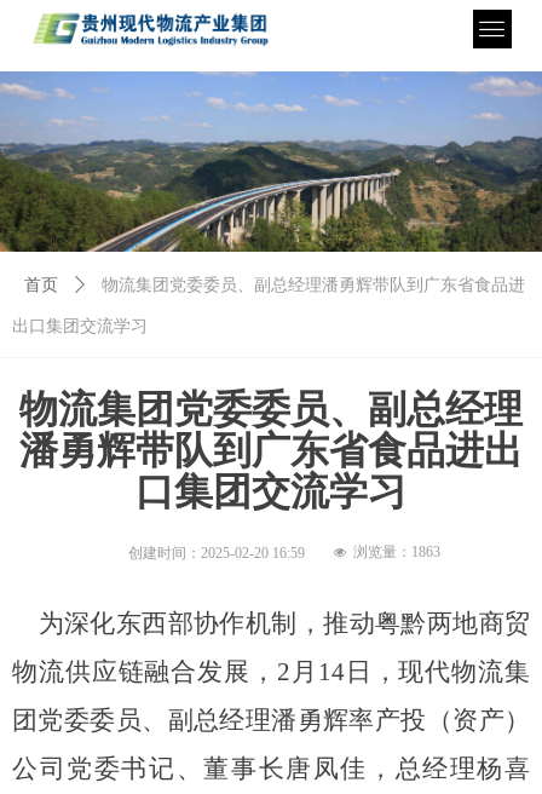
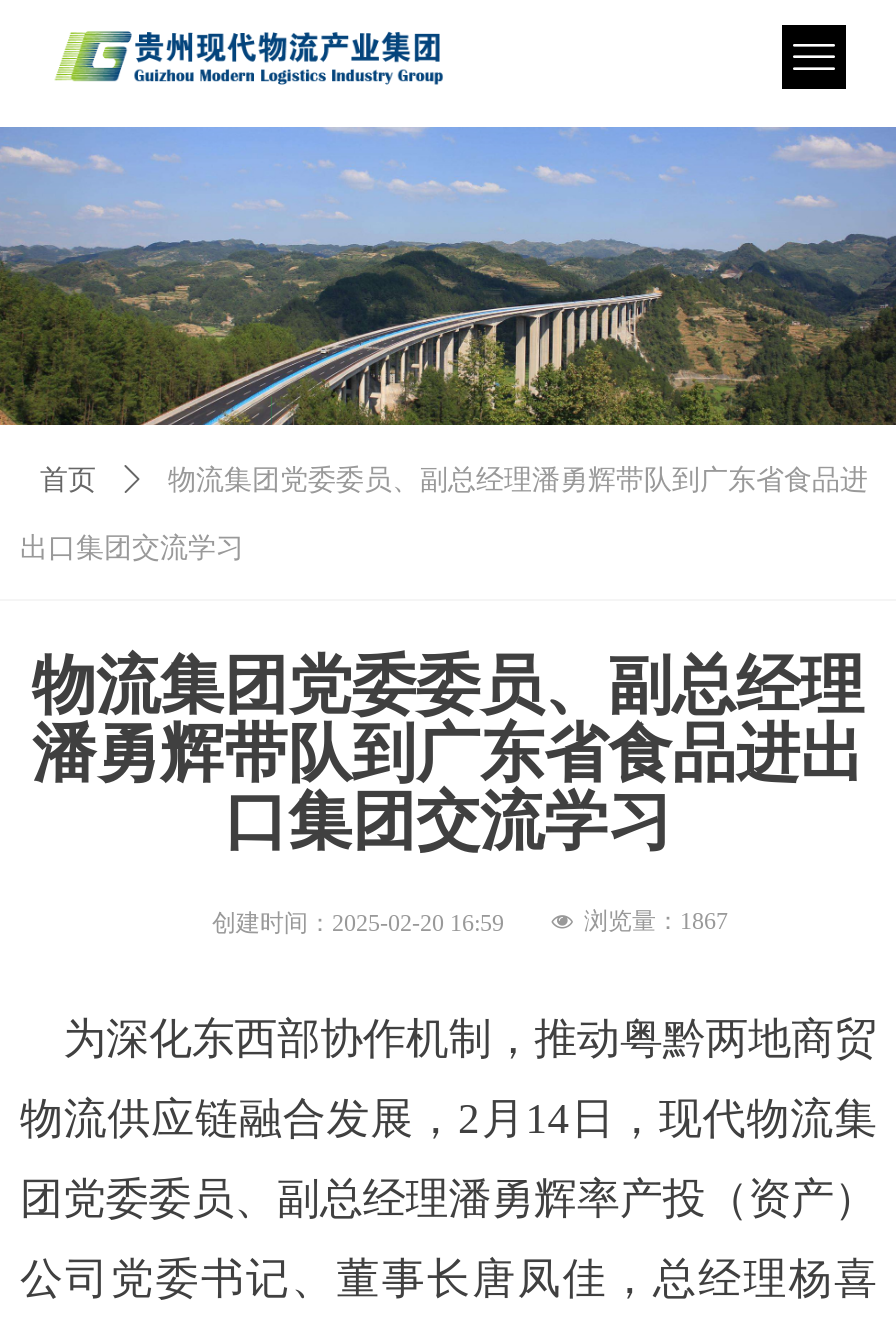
- 创建时间：2025-02-20 16:59 넶 浏览量：1863
+ 创建时间：2025-02-20 16:59 넶 浏览量：1867
